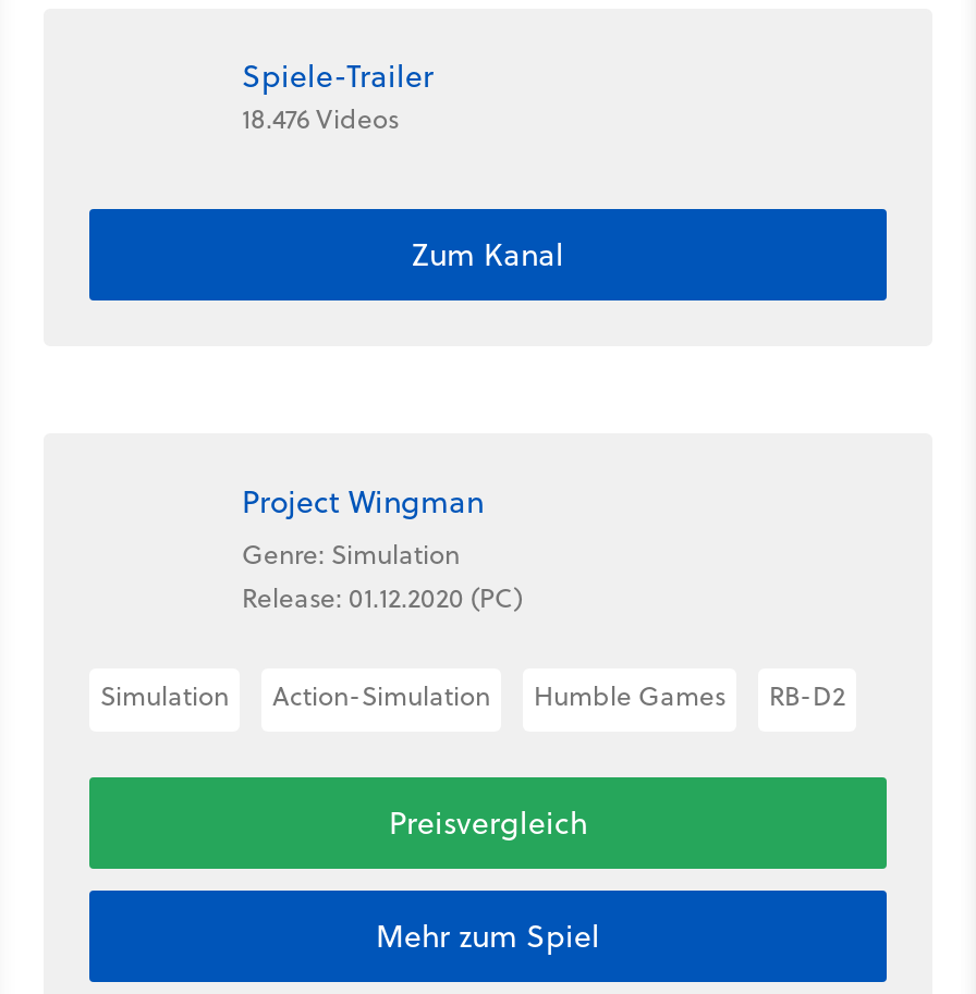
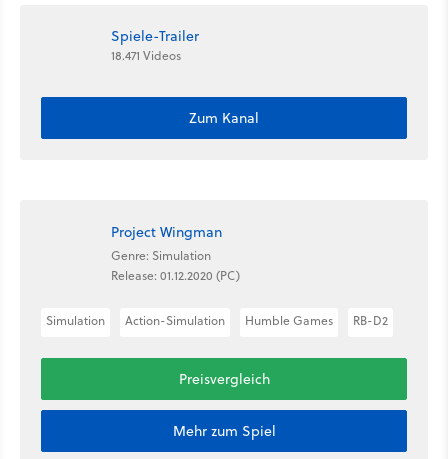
- 18.476 Videos
+ 18.471 Videos
